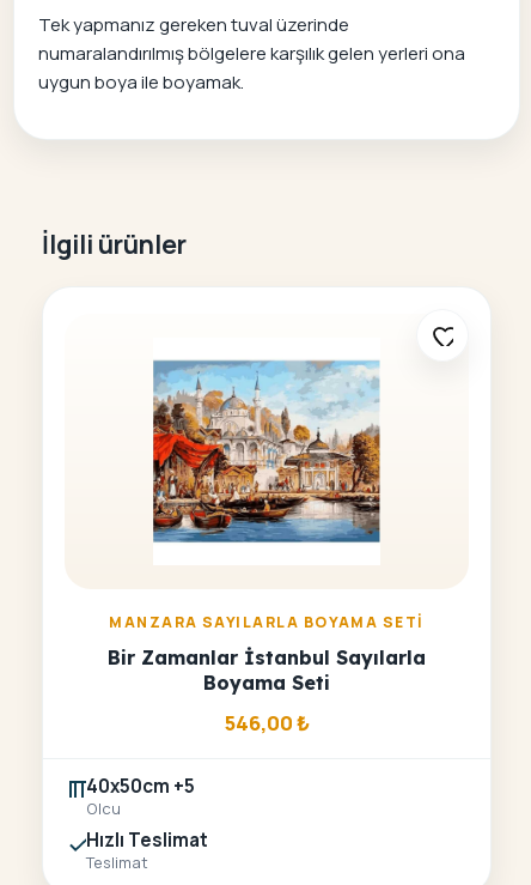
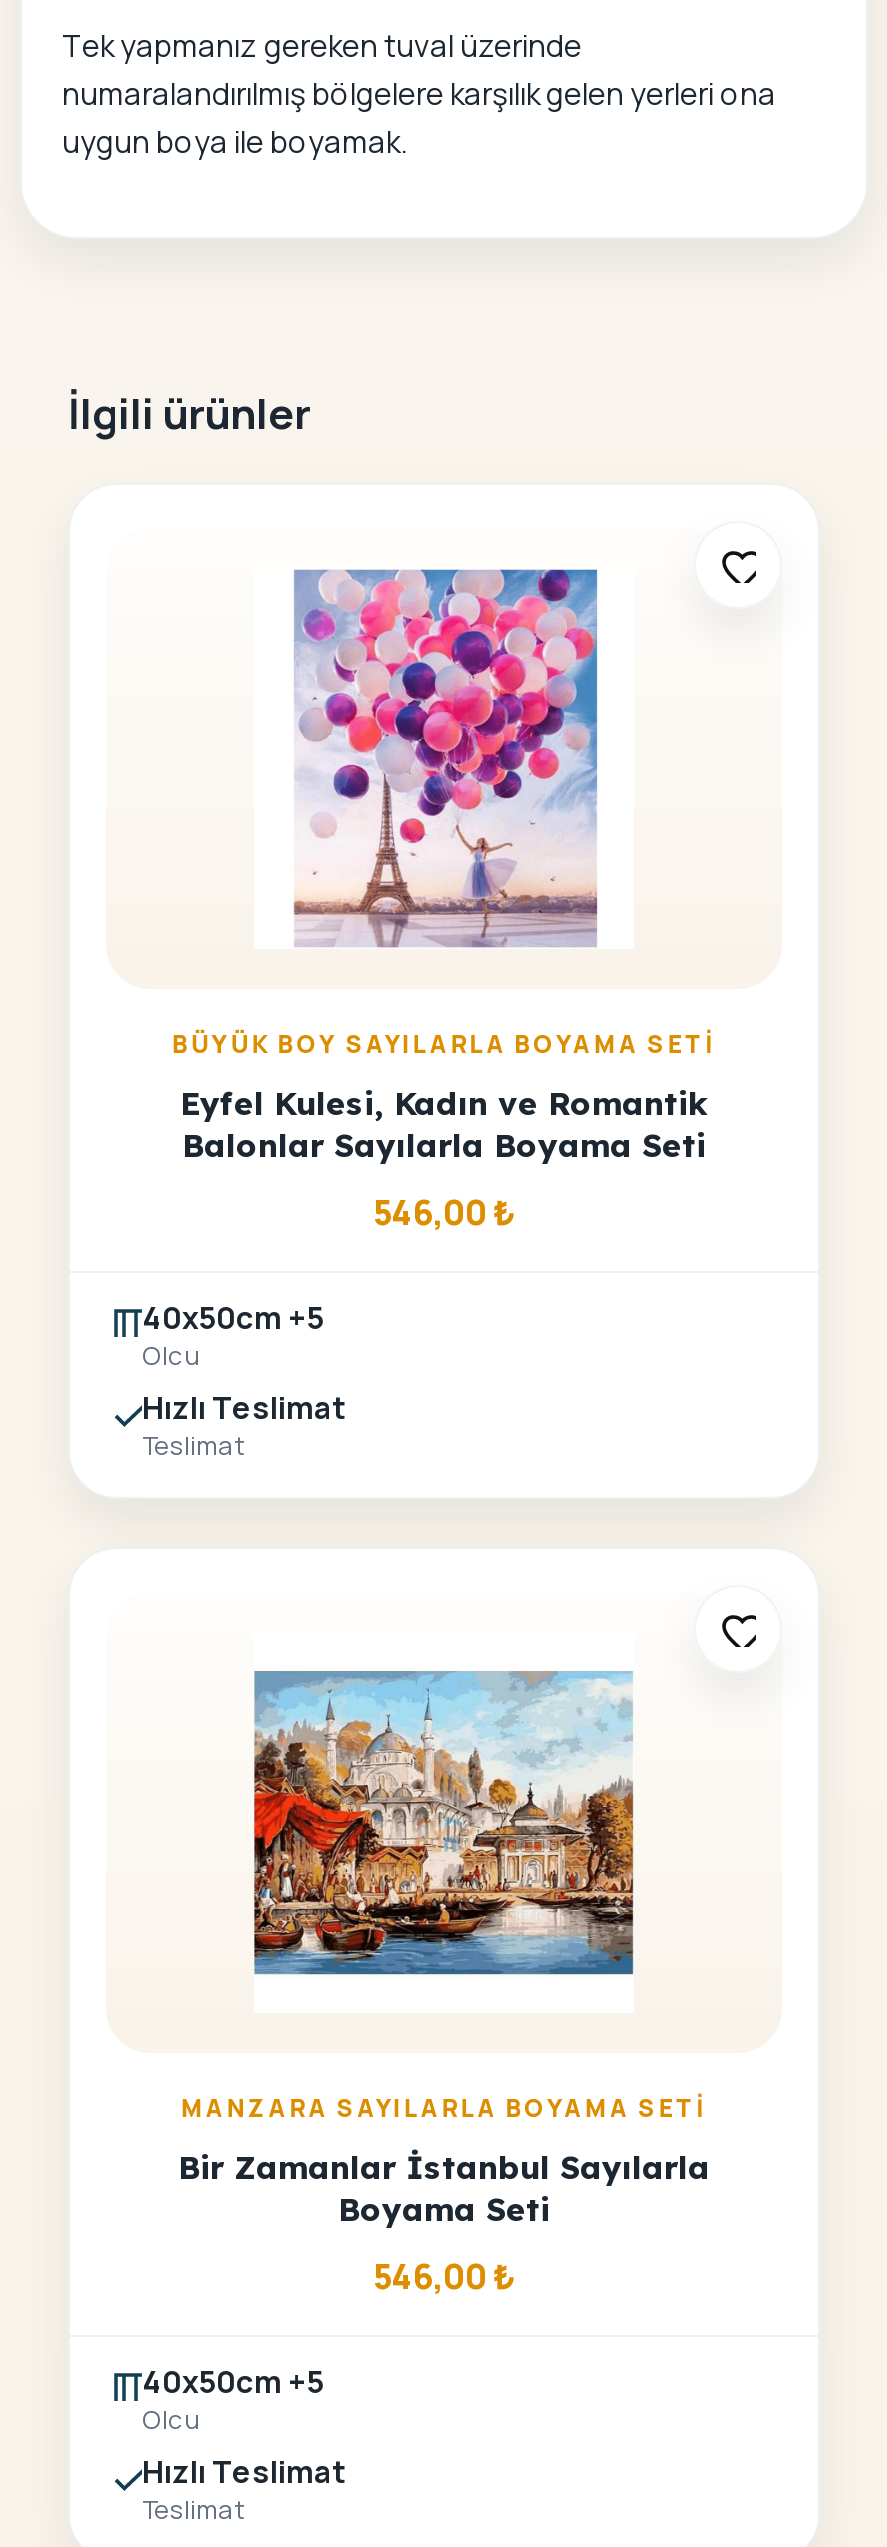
+ [image]
+ BÜYÜK BOY SAYILARLA BOYAMA SETI
+ Eyfel Kulesi, Kadın ve Romantik
+ Balonlar Sayılarla Boyama Seti
+ 546,00 ₺
+ 40x50cm +5
+ Olcu
+ Hızlı Teslimat
+ Teslimat
